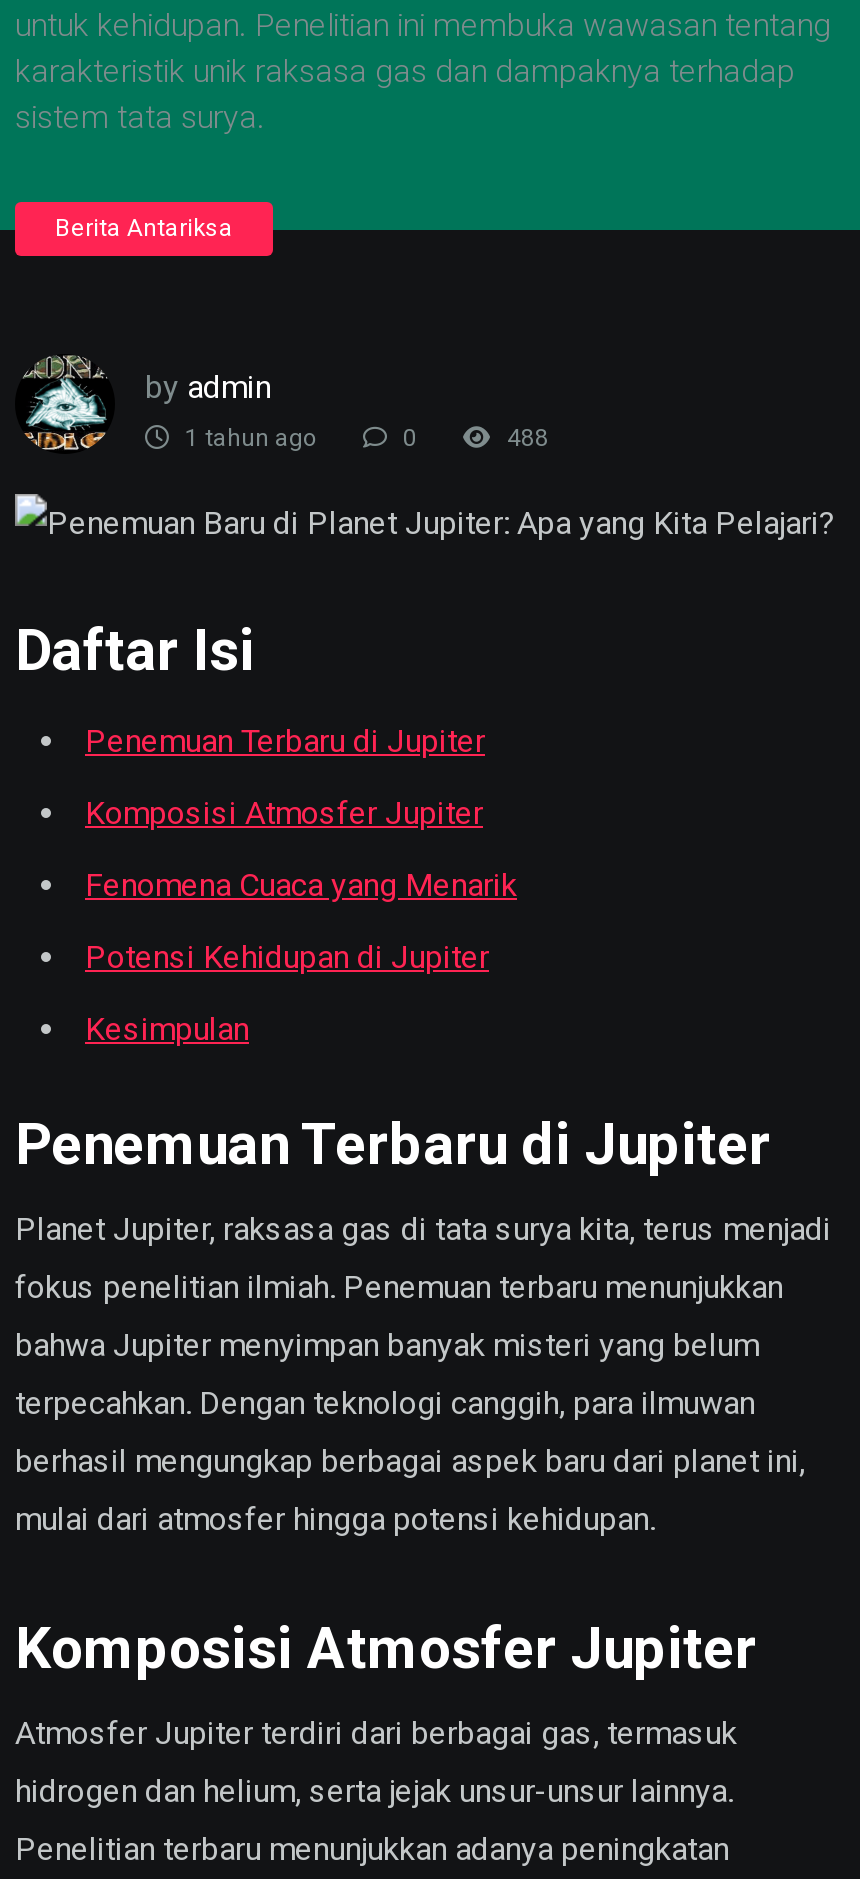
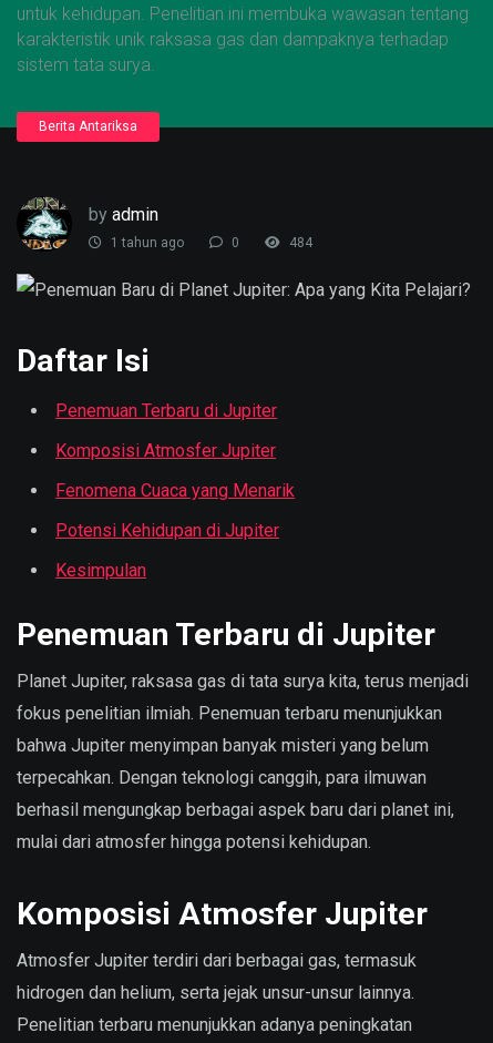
- 488
+ 484
